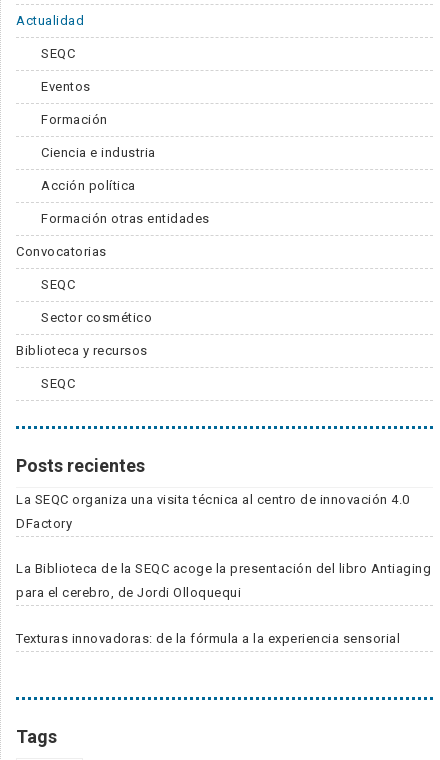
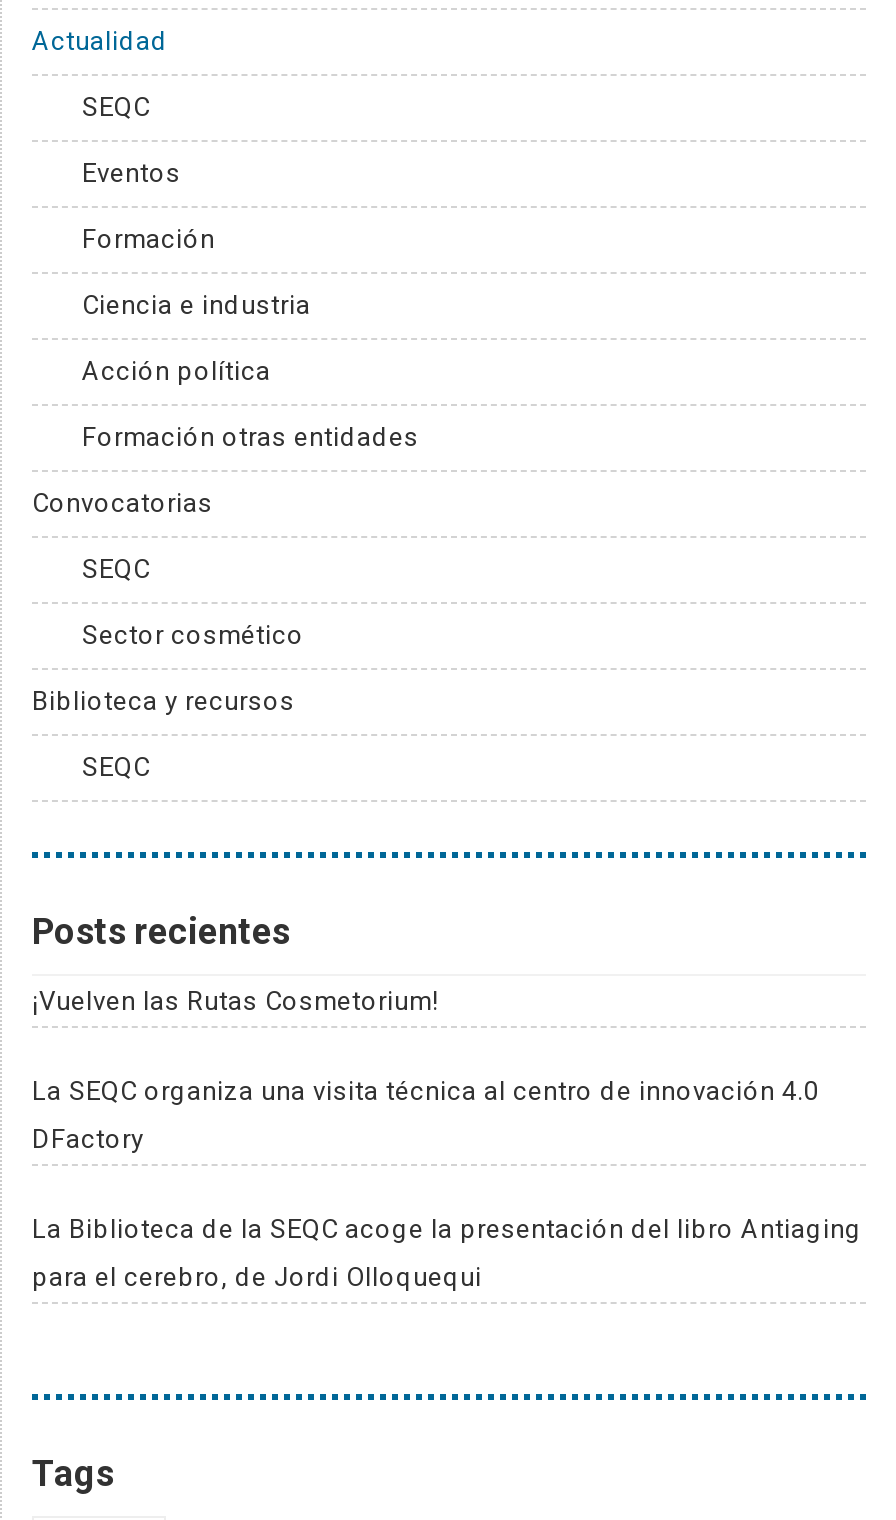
+ ¡Vuelven las Rutas Cosmetorium!

moved down: La SEQC organiza una visita técnica al centro de innovación 4.0 | DFactory | La Biblioteca de la SEQC acoge la presentación del libro Antiaging | para el cerebro, de Jordi Olloquequi

- Texturas innovadoras: de la fórmula a la experiencia sensorial
